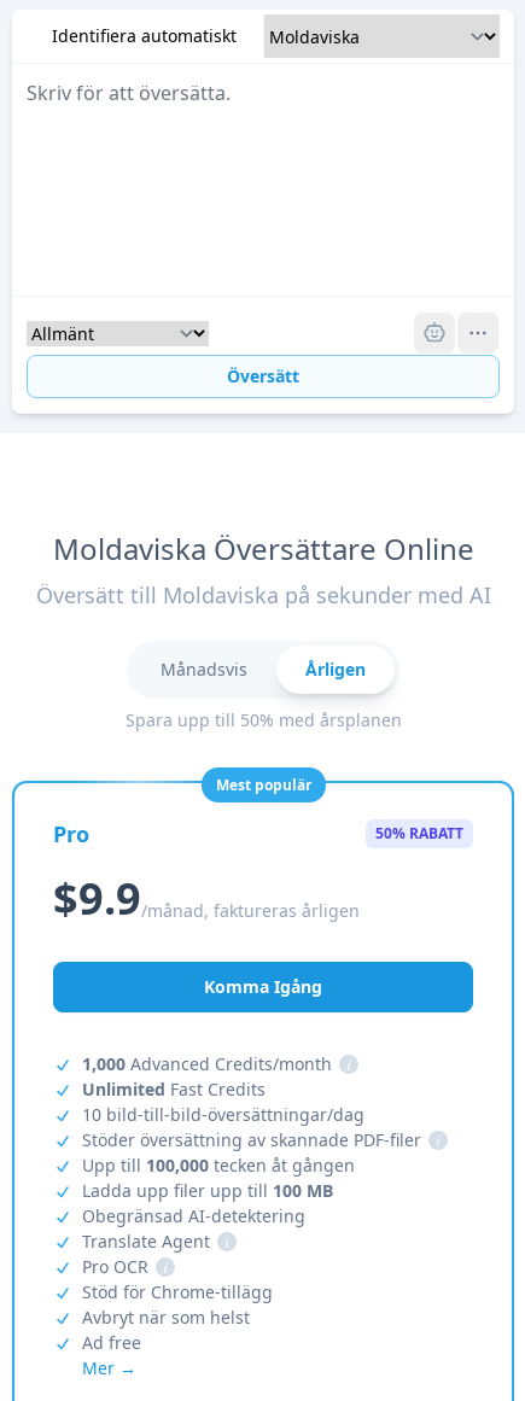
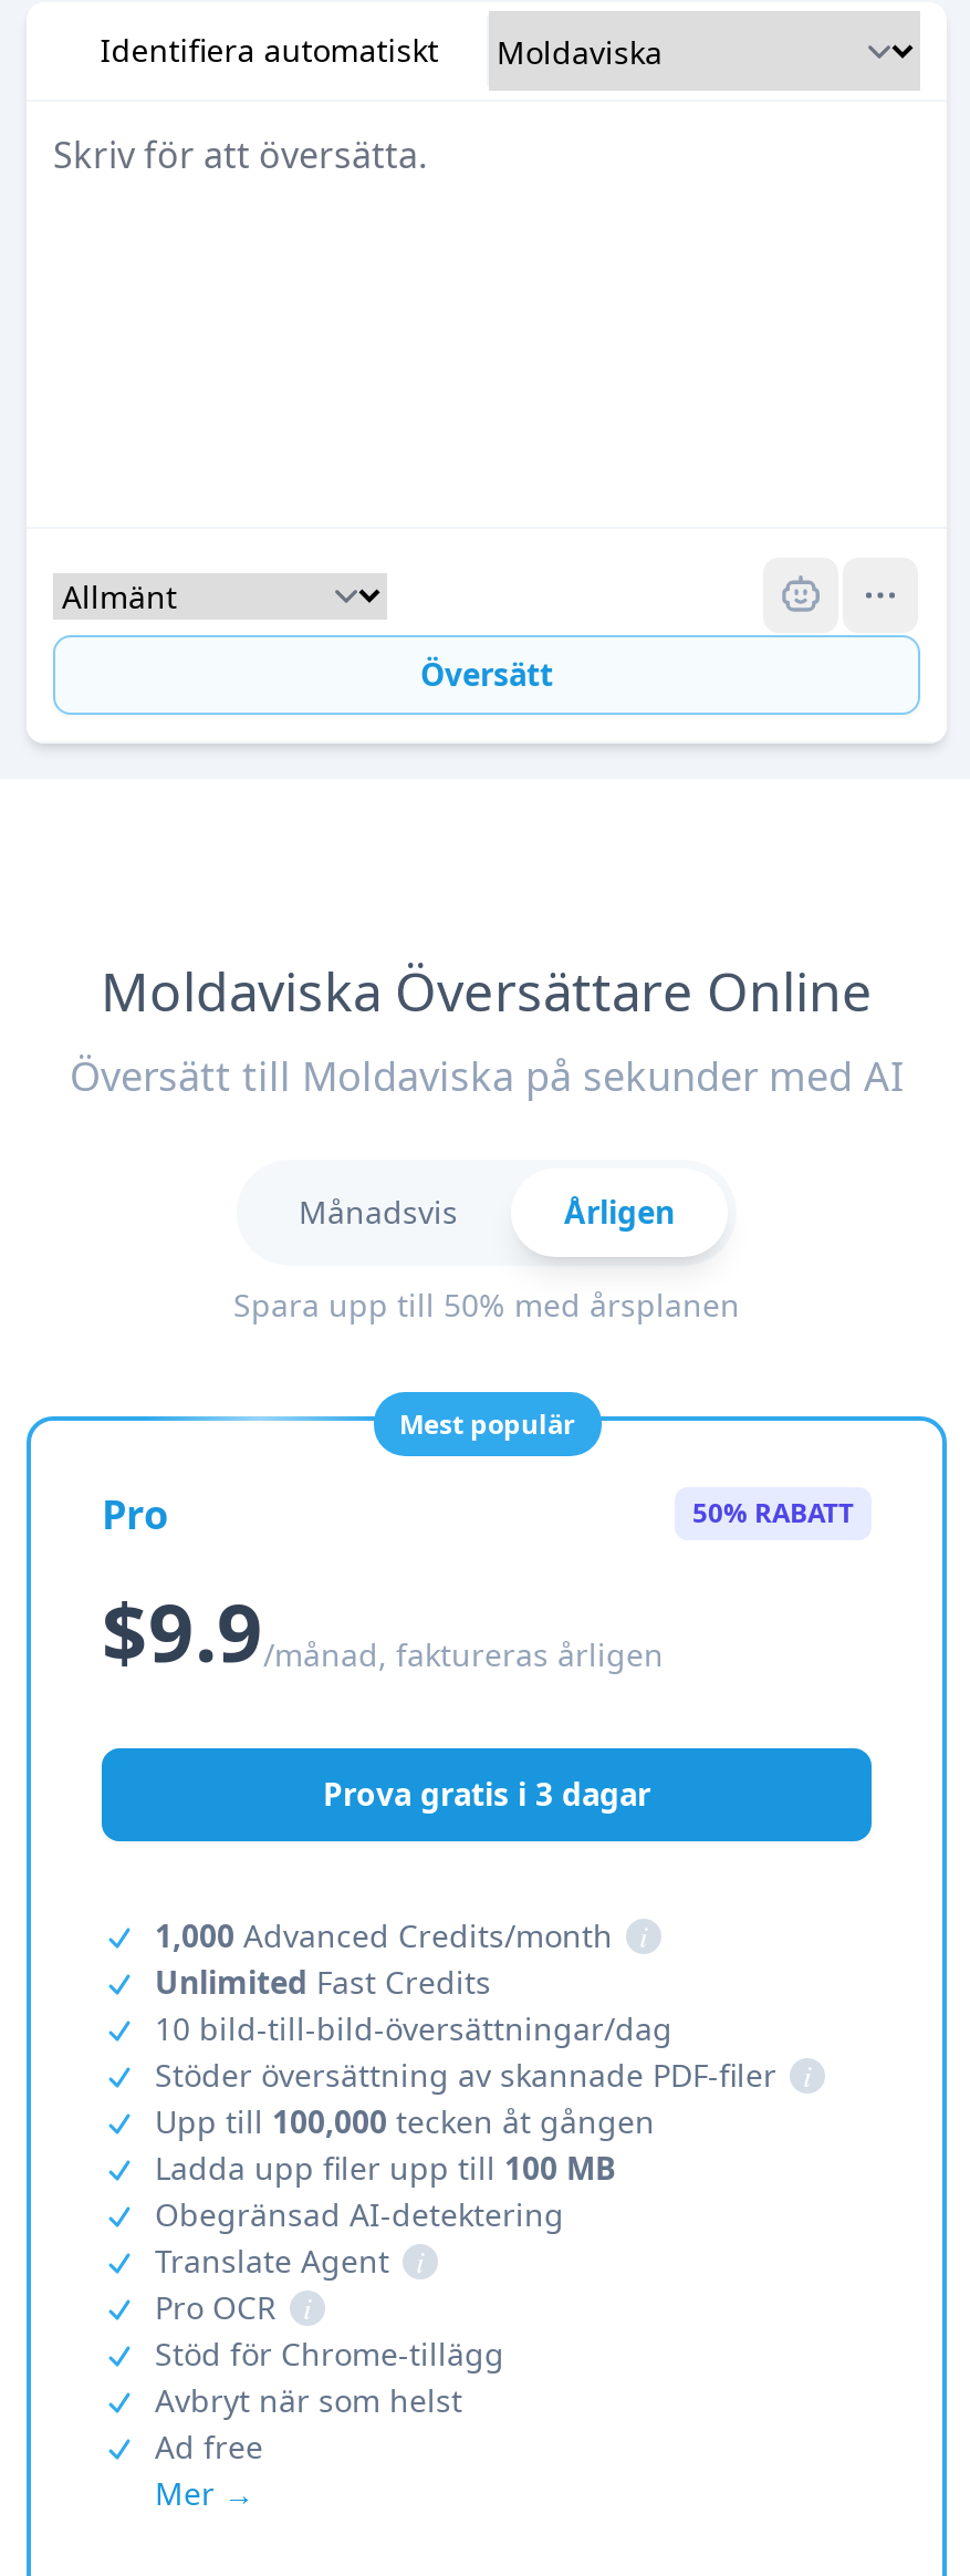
- Komma Igång
+ Prova gratis i 3 dagar
